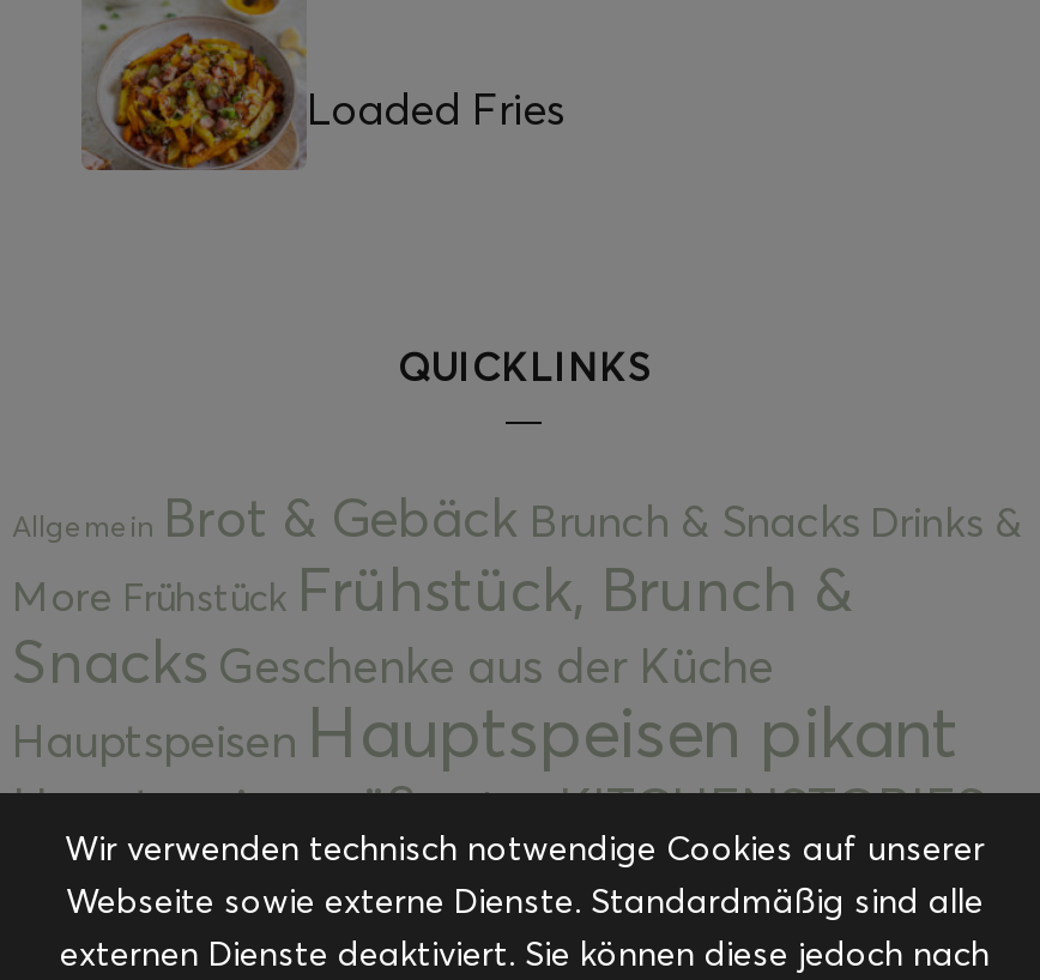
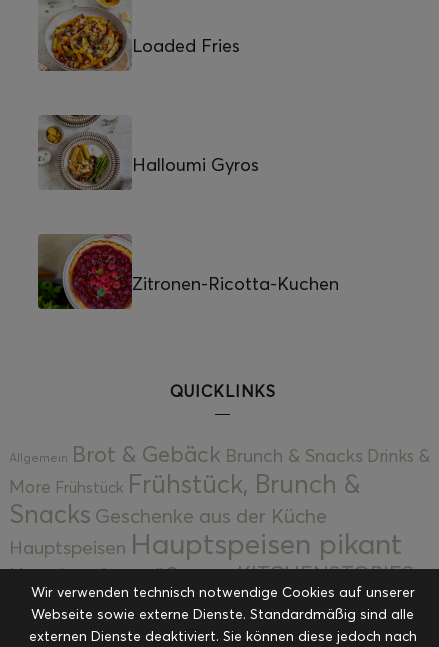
+ [image]
+ Zitronen-Ricotta-Kuchen

+ [image]
+ Halloumi Gyros
